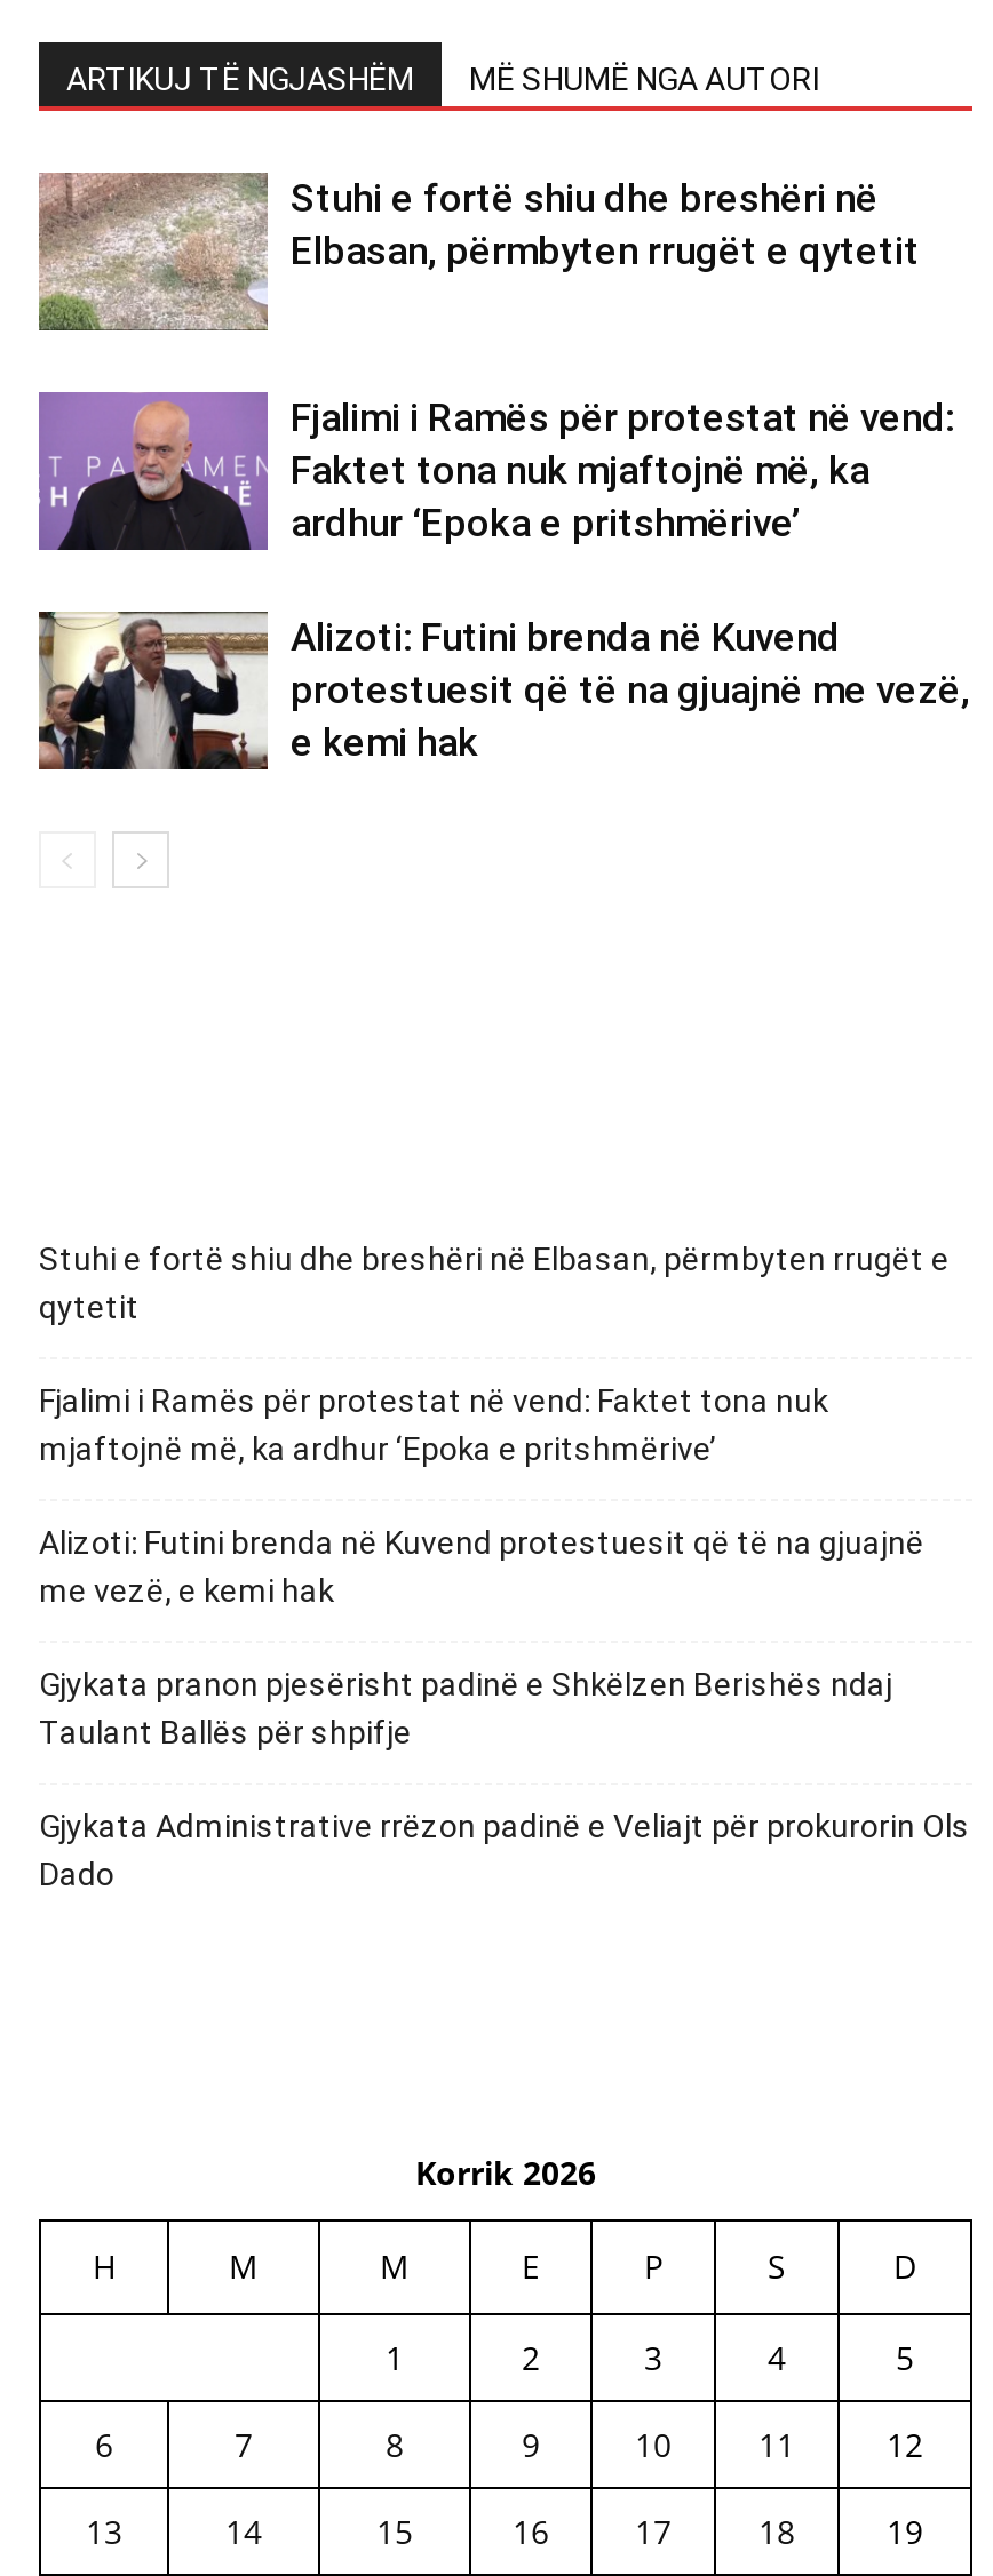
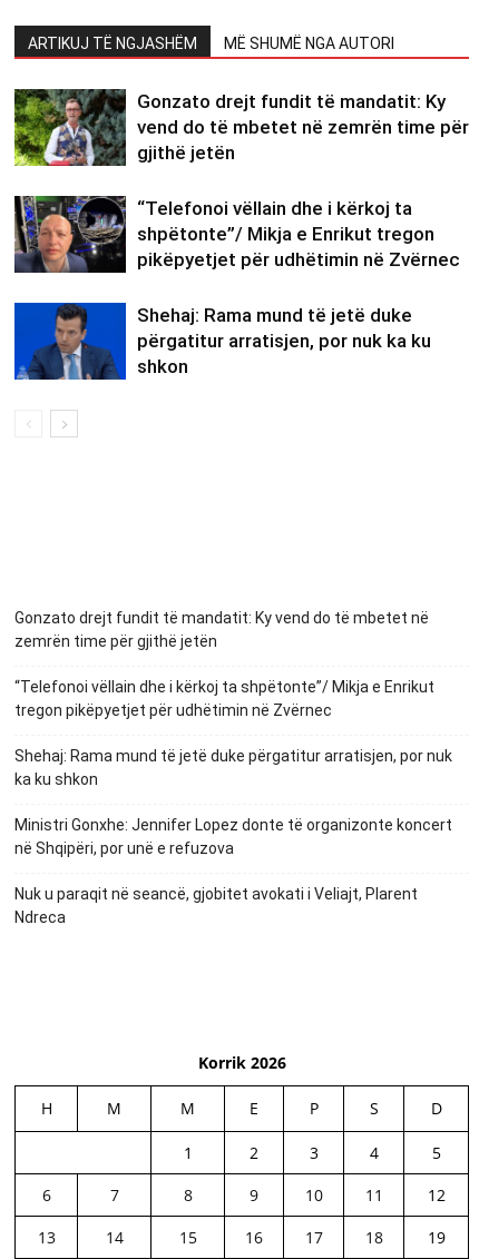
- [image]
- Stuhi e fortë shiu dhe breshëri në
- Elbasan, përmbyten rrugët e qytetit
+ [image]
+ Gonzato drejt fundit të mandatit: Ky
+ vend do të mbetet në zemrën time për
+ gjithë jetën

- [image]
- Fjalimi i Ramës për protestat në vend:
- Faktet tona nuk mjaftojnë më, ka
- ardhur ‘Epoka e pritshmërive’
+ [image]
+ “Telefonoi vëllain dhe i kërkoj ta
+ shpëtonte”/ Mikja e Enrikut tregon
+ pikëpyetjet për udhëtimin në Zvërnec

- [image]
- Alizoti: Futini brenda në Kuvend
- protestuesit që të na gjuajnë me vezë,
- e kemi hak
+ [image]
+ Shehaj: Rama mund të jetë duke
+ përgatitur arratisjen, por nuk ka ku
+ shkon

- Stuhi e fortë shiu dhe breshëri në Elbasan, përmbyten rrugët e
- qytetit
+ Gonzato drejt fundit të mandatit: Ky vend do të mbetet në
+ zemrën time për gjithë jetën

- Fjalimi i Ramës për protestat në vend: Faktet tona nuk
- mjaftojnë më, ka ardhur ‘Epoka e pritshmërive’
+ “Telefonoi vëllain dhe i kërkoj ta shpëtonte”/ Mikja e Enrikut
+ tregon pikëpyetjet për udhëtimin në Zvërnec

- Alizoti: Futini brenda në Kuvend protestuesit që të na gjuajnë
- me vezë, e kemi hak
+ Shehaj: Rama mund të jetë duke përgatitur arratisjen, por nuk
+ ka ku shkon

- Gjykata pranon pjesërisht padinë e Shkëlzen Berishës ndaj
- Taulant Ballës për shpifje
+ Ministri Gonxhe: Jennifer Lopez donte të organizonte koncert
+ në Shqipëri, por unë e refuzova

- Gjykata Administrative rrëzon padinë e Veliajt për prokurorin Ols
- Dado
+ Nuk u paraqit në seancë, gjobitet avokati i Veliajt, Plarent
+ Ndreca
